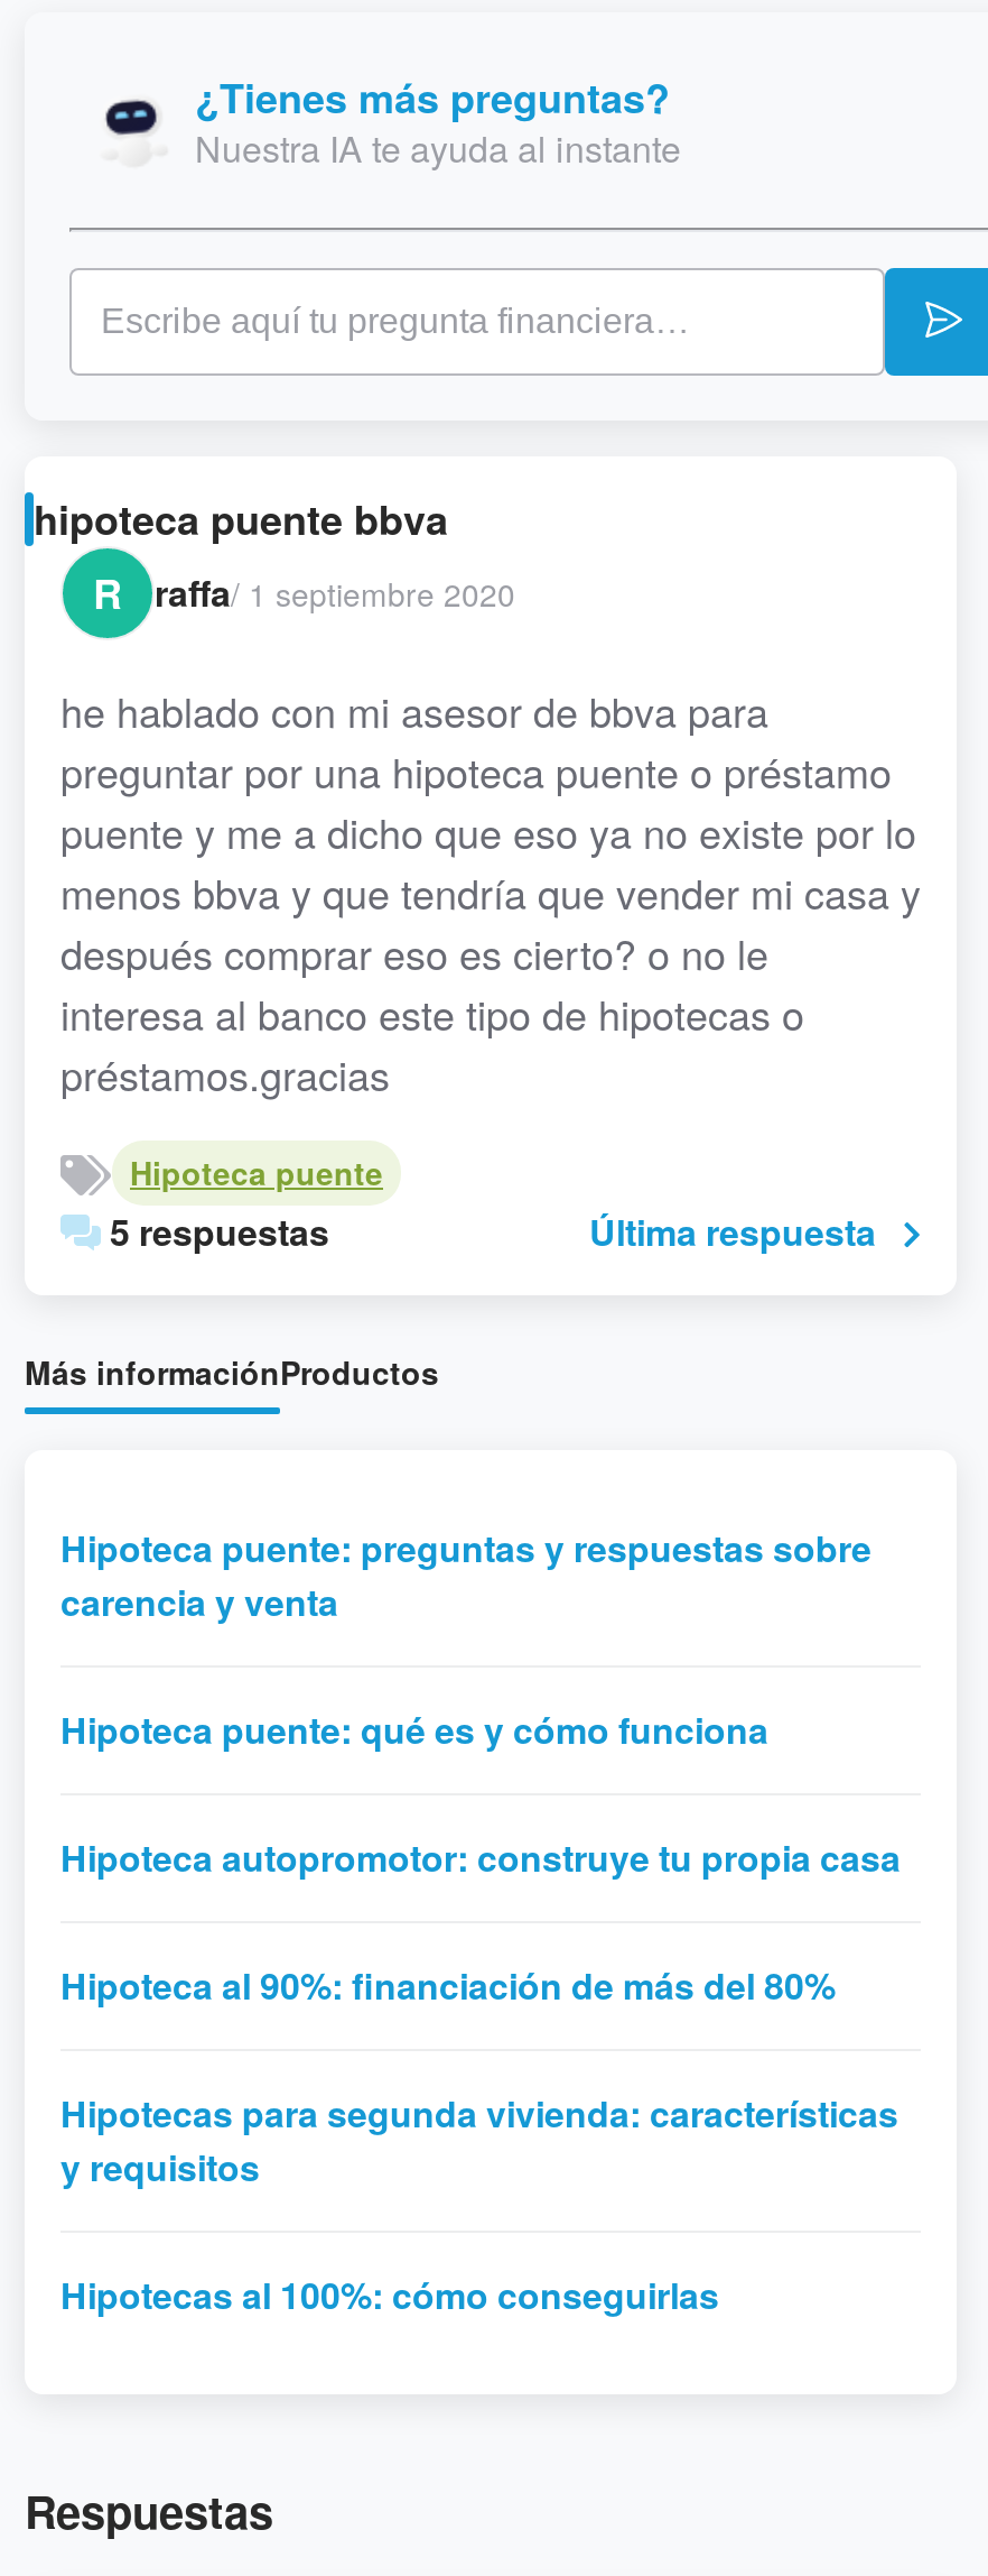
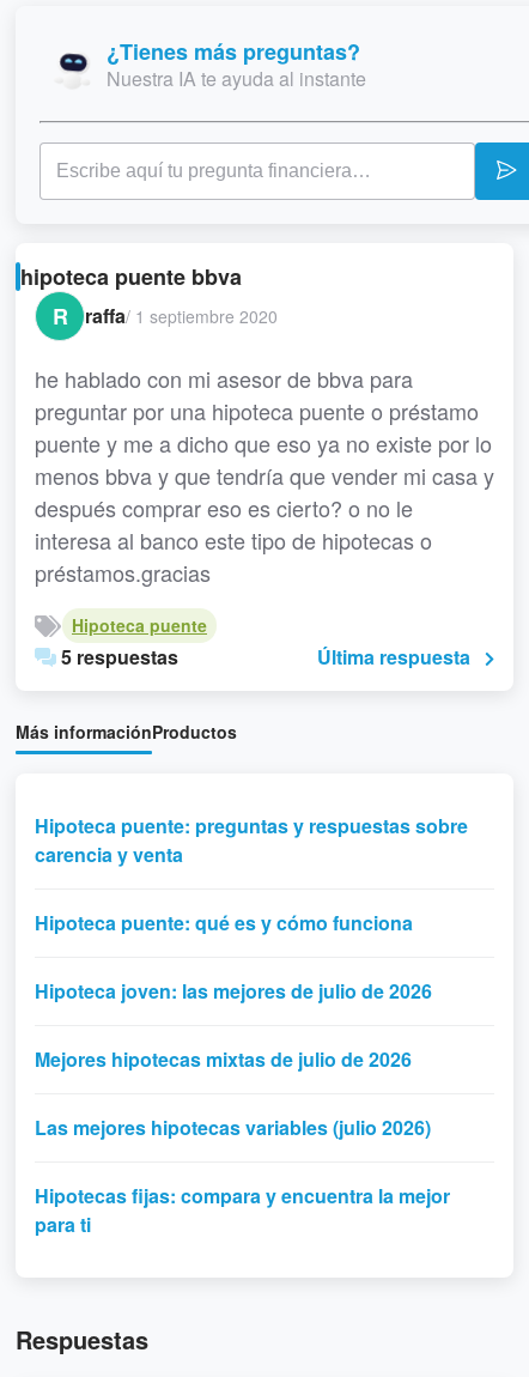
- Hipoteca autopromotor: construye tu propia casa
+ Hipoteca joven: las mejores de julio de 2026

- Hipoteca al 90%: financiación de más del 80%
+ Mejores hipotecas mixtas de julio de 2026

- Hipotecas para segunda vivienda: características
- y requisitos
+ Las mejores hipotecas variables (julio 2026)

- Hipotecas al 100%: cómo conseguirlas
+ Hipotecas fijas: compara y encuentra la mejor
+ para ti
